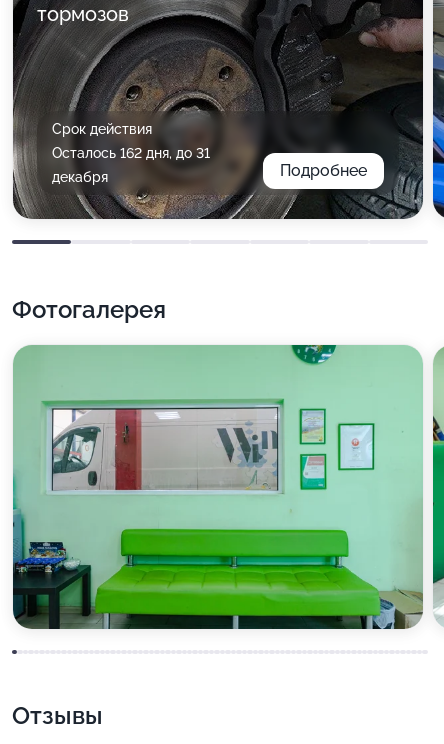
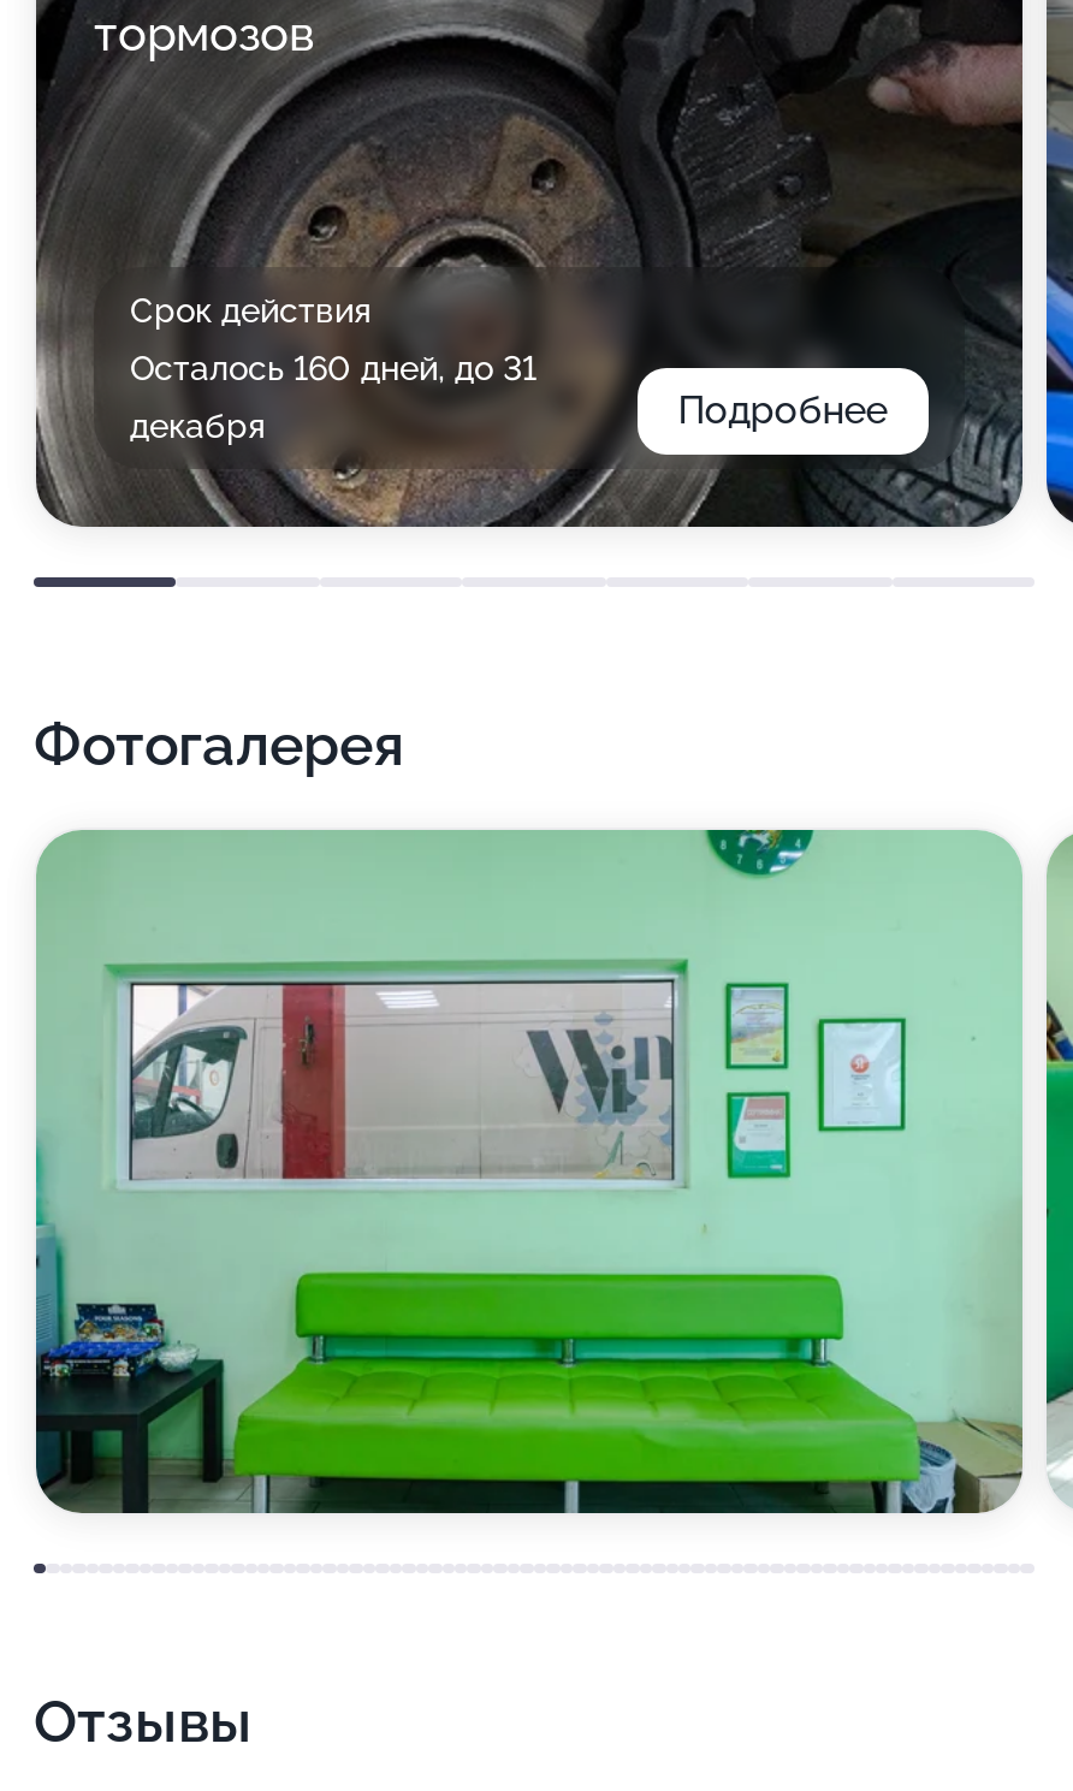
- Осталось 162 дня, до 31
+ Осталось 160 дней, до 31
